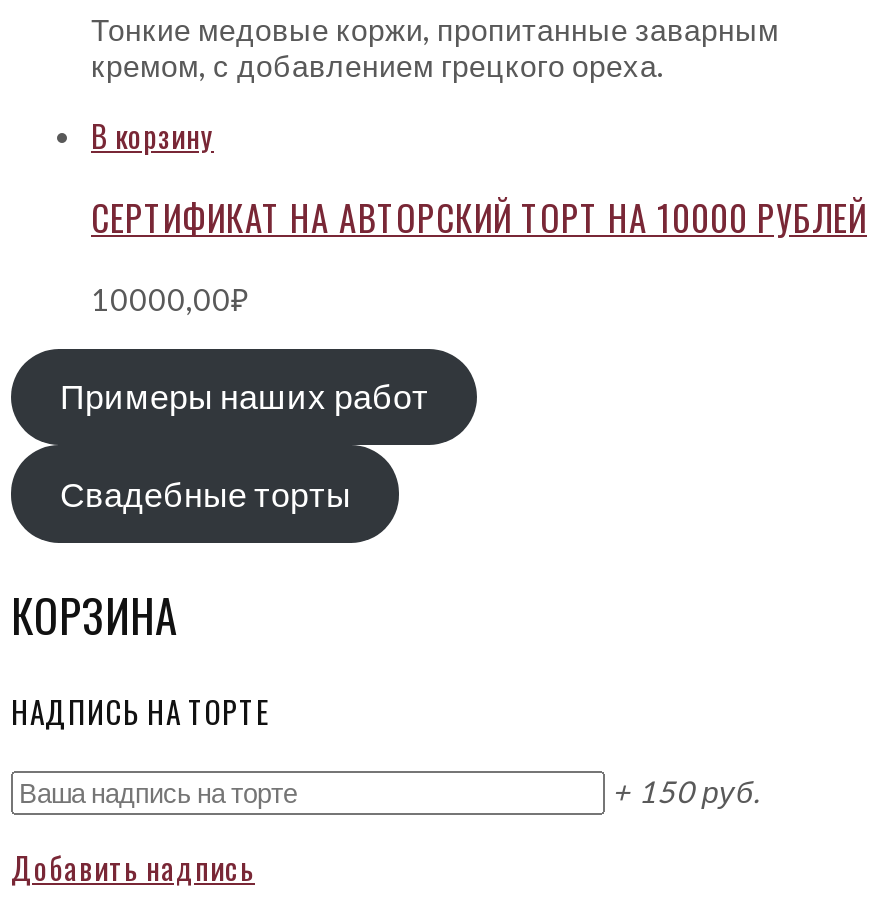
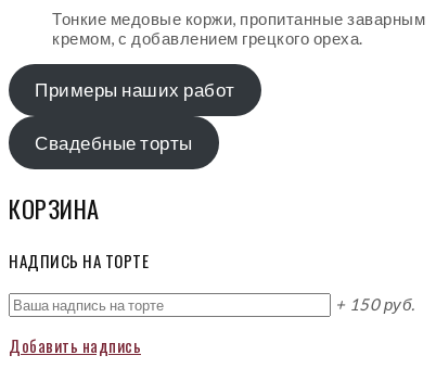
- В корзину
- СЕРТИФИКАТ НА АВТОРСКИЙ ТОРТ НА 10000 РУБЛЕЙ
- 10000,00₽
